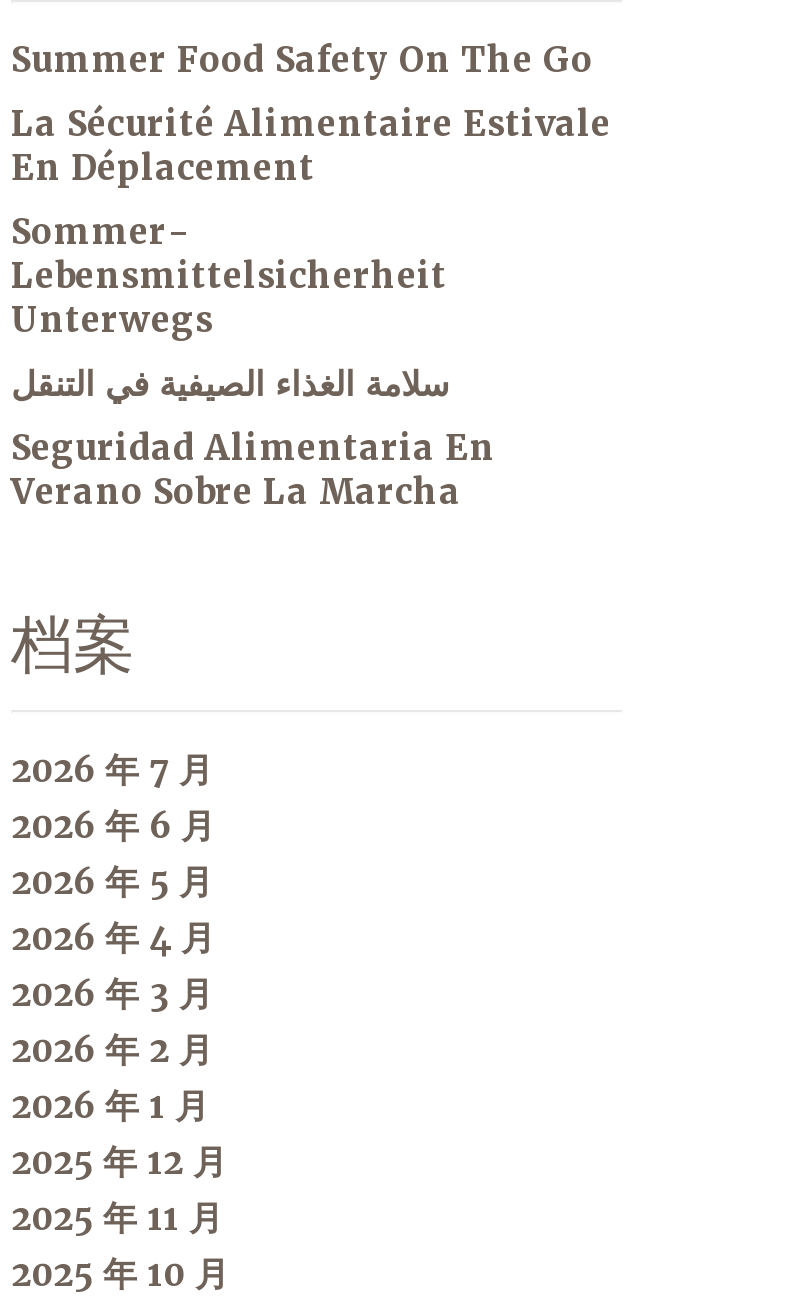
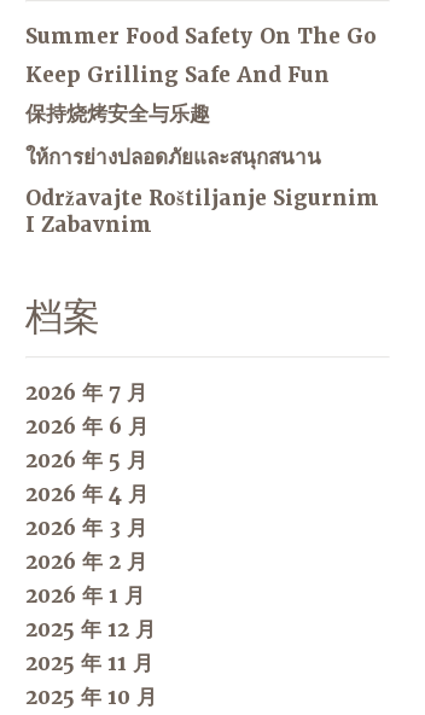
- La Sécurité Alimentaire Estivale
- En Déplacement
+ Keep Grilling Safe And Fun

- Sommer-
- Lebensmittelsicherheit
- Unterwegs
+ 保持烧烤安全与乐趣

- سلامة الغذاء الصيفية في التنقل
+ ให้การย่างปลอดภัยและสนุกสนาน

- Seguridad Alimentaria En
- Verano Sobre La Marcha
+ Održavajte Roštiljanje Sigurnim
+ I Zabavnim
